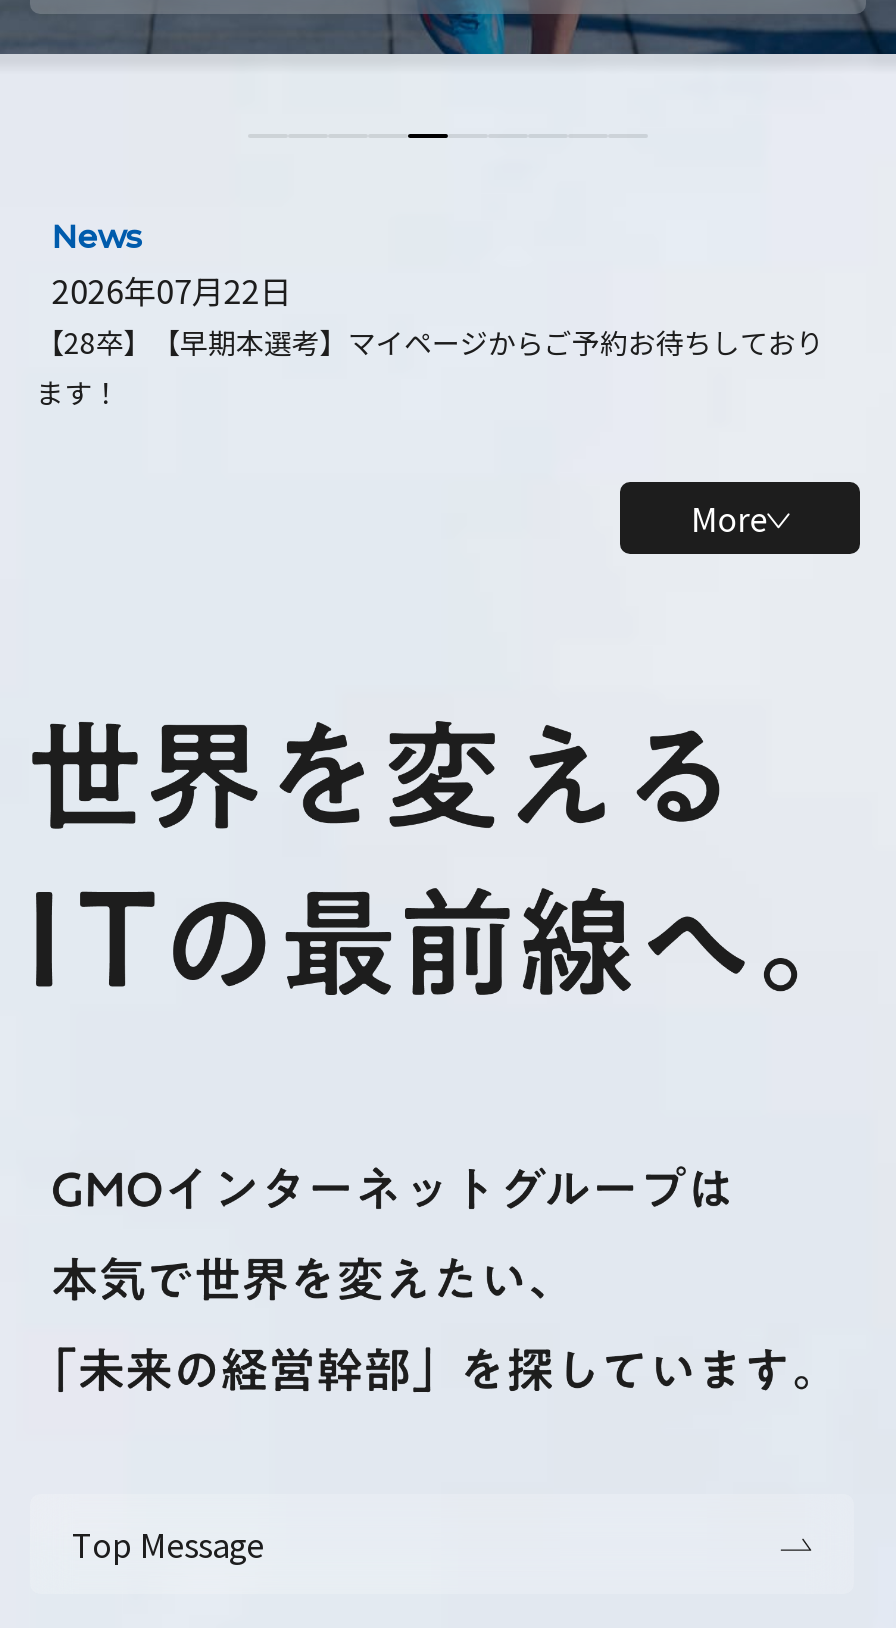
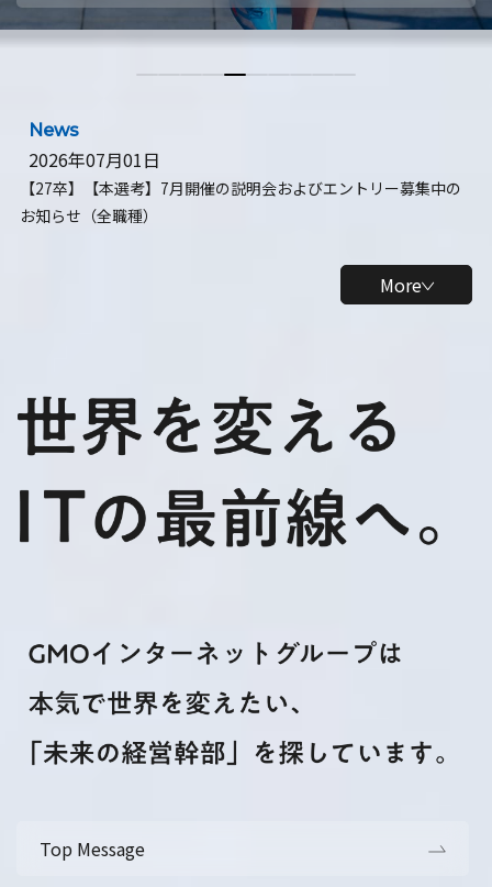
- 2026年07月22日
- 【28卒】【早期本選考】マイページからご予約お待ちしており
- ます！
+ 2026年07月01日
+ 【27卒】【本選考】7月開催の説明会およびエントリー募集中の
+ お知らせ（全職種）
